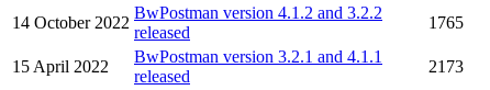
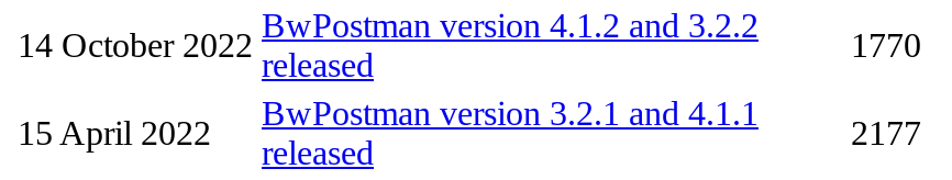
- 1765
+ 1770

- 2173
+ 2177
